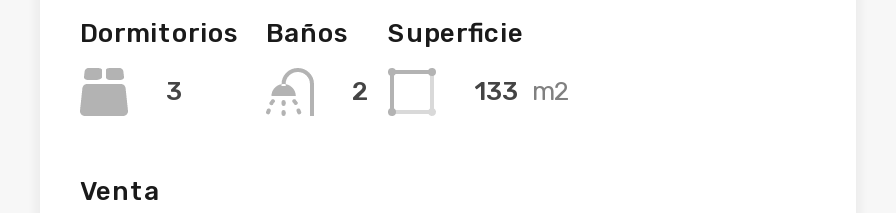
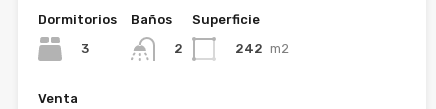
- 133 m2
+ 242 m2
